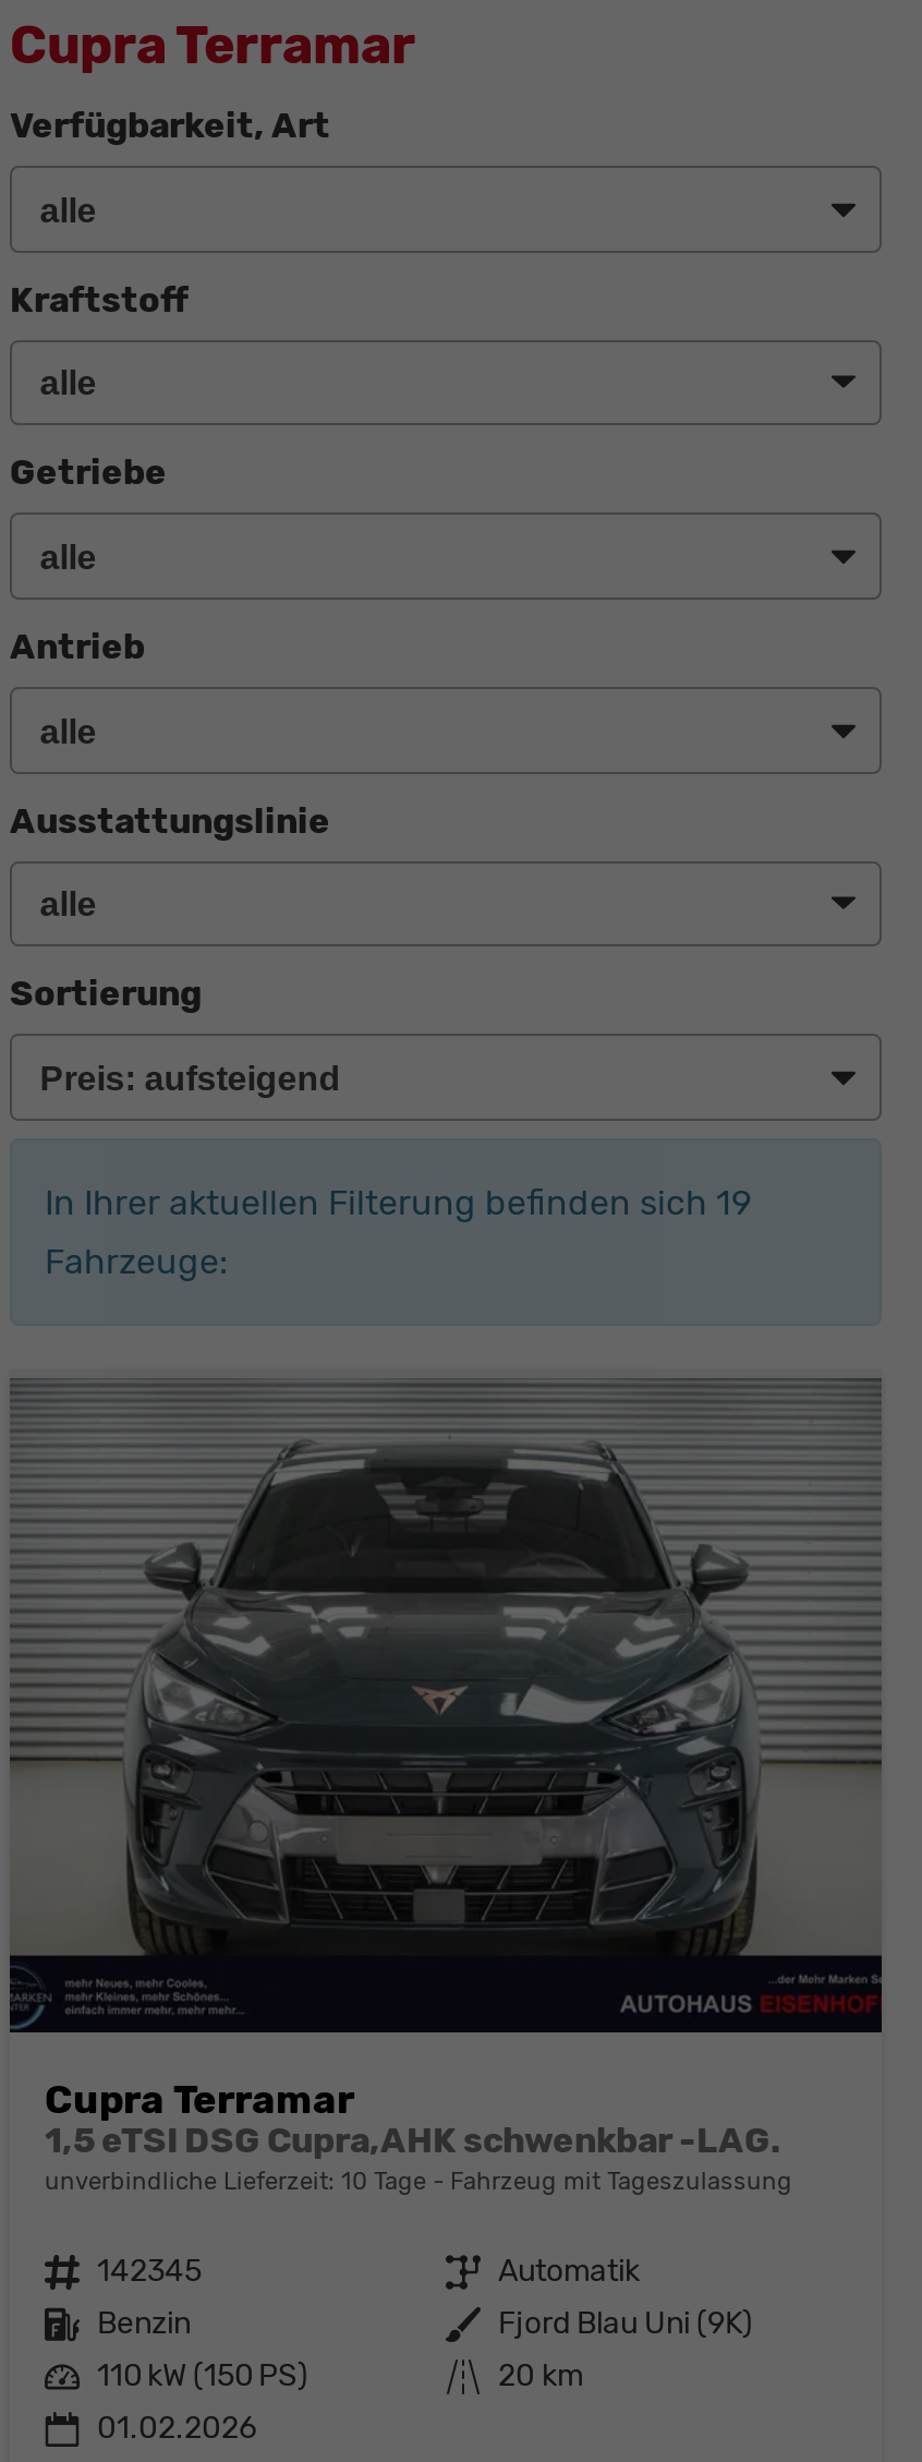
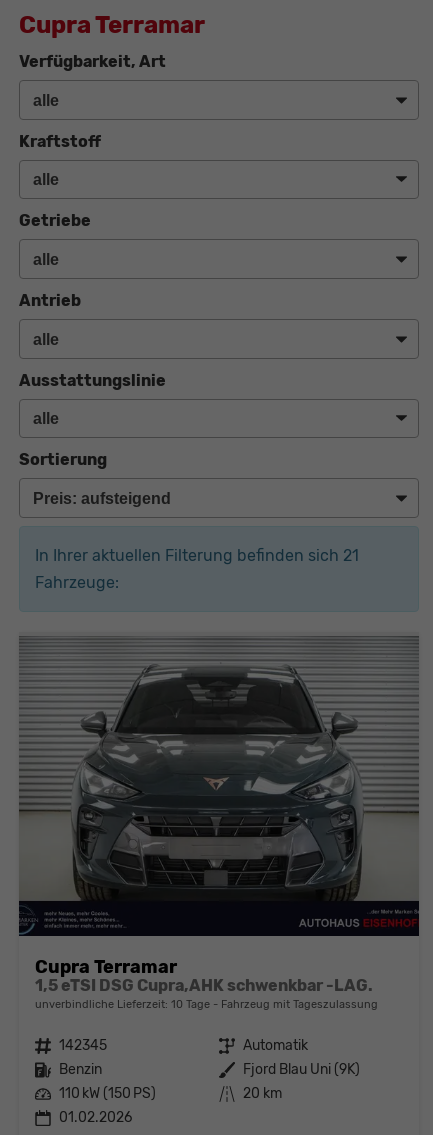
- In Ihrer aktuellen Filterung befinden sich 19
+ In Ihrer aktuellen Filterung befinden sich 21
